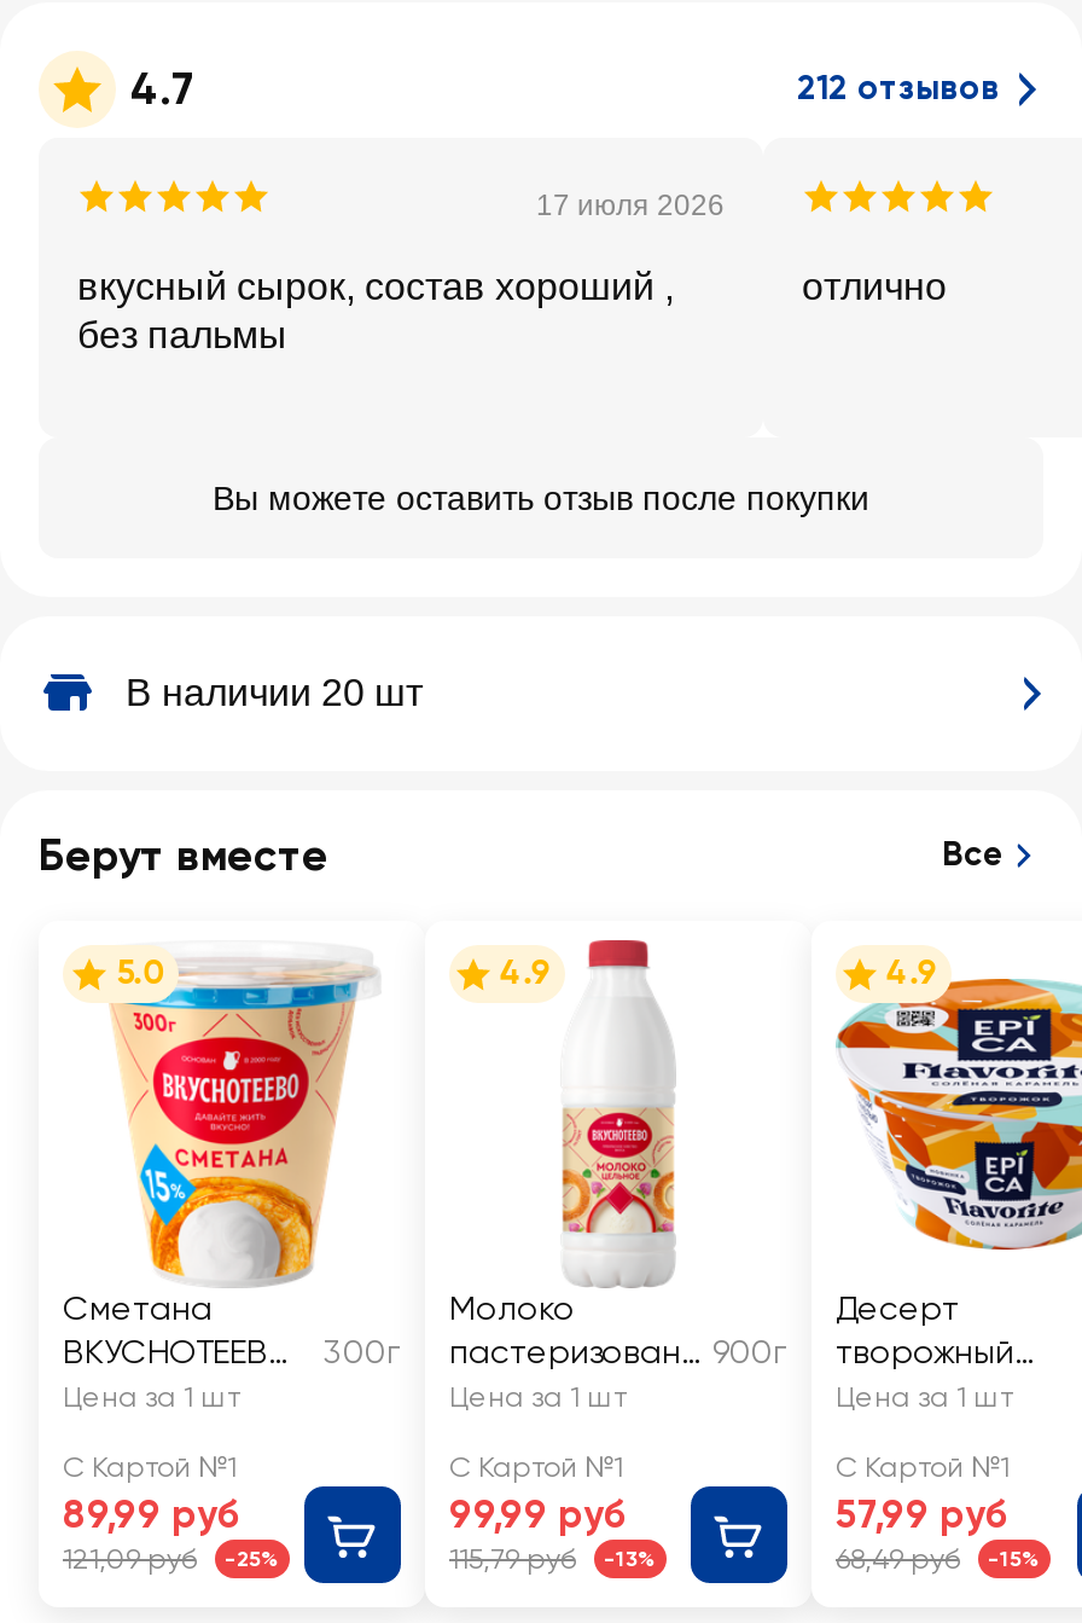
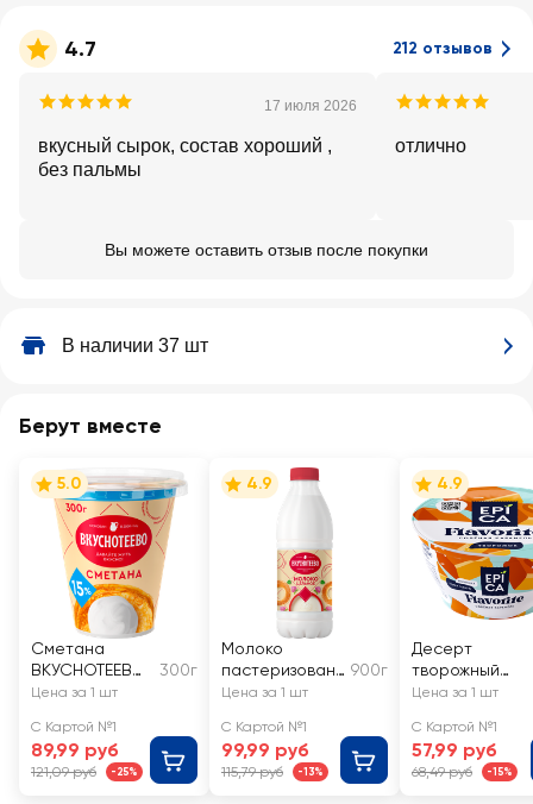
- В наличии 20 шт
+ В наличии 37 шт

- Все
